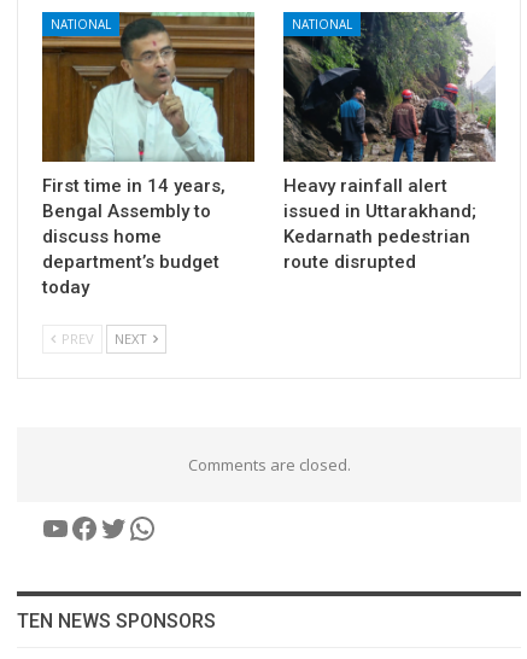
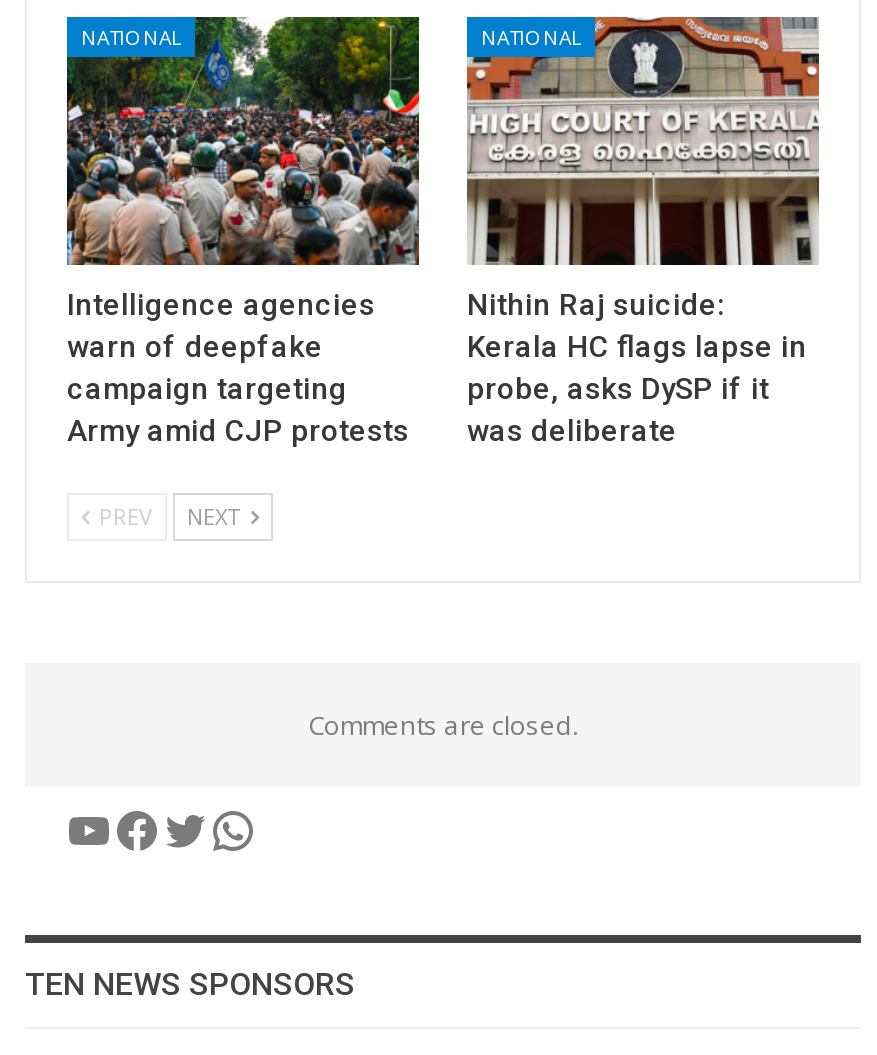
- [image]
- First time in 14 years,
- Bengal Assembly to
- discuss home
- department’s budget
- today
+ [image]
+ Intelligence agencies
+ warn of deepfake
+ campaign targeting
+ Army amid CJP protests

- [image]
- Heavy rainfall alert
- issued in Uttarakhand;
- Kedarnath pedestrian
- route disrupted
+ [image]
+ Nithin Raj suicide:
+ Kerala HC flags lapse in
+ probe, asks DySP if it
+ was deliberate
